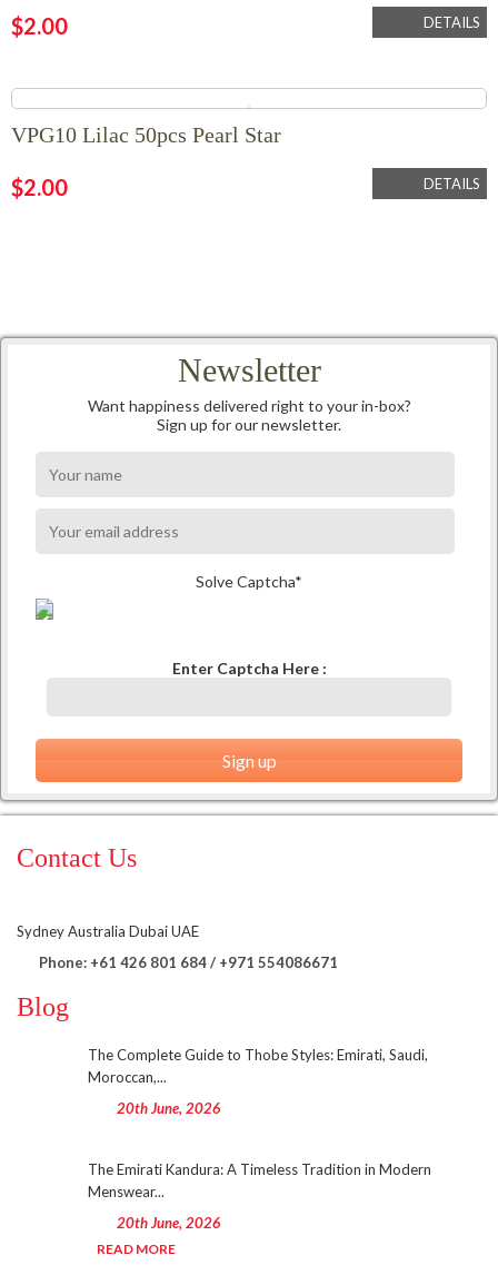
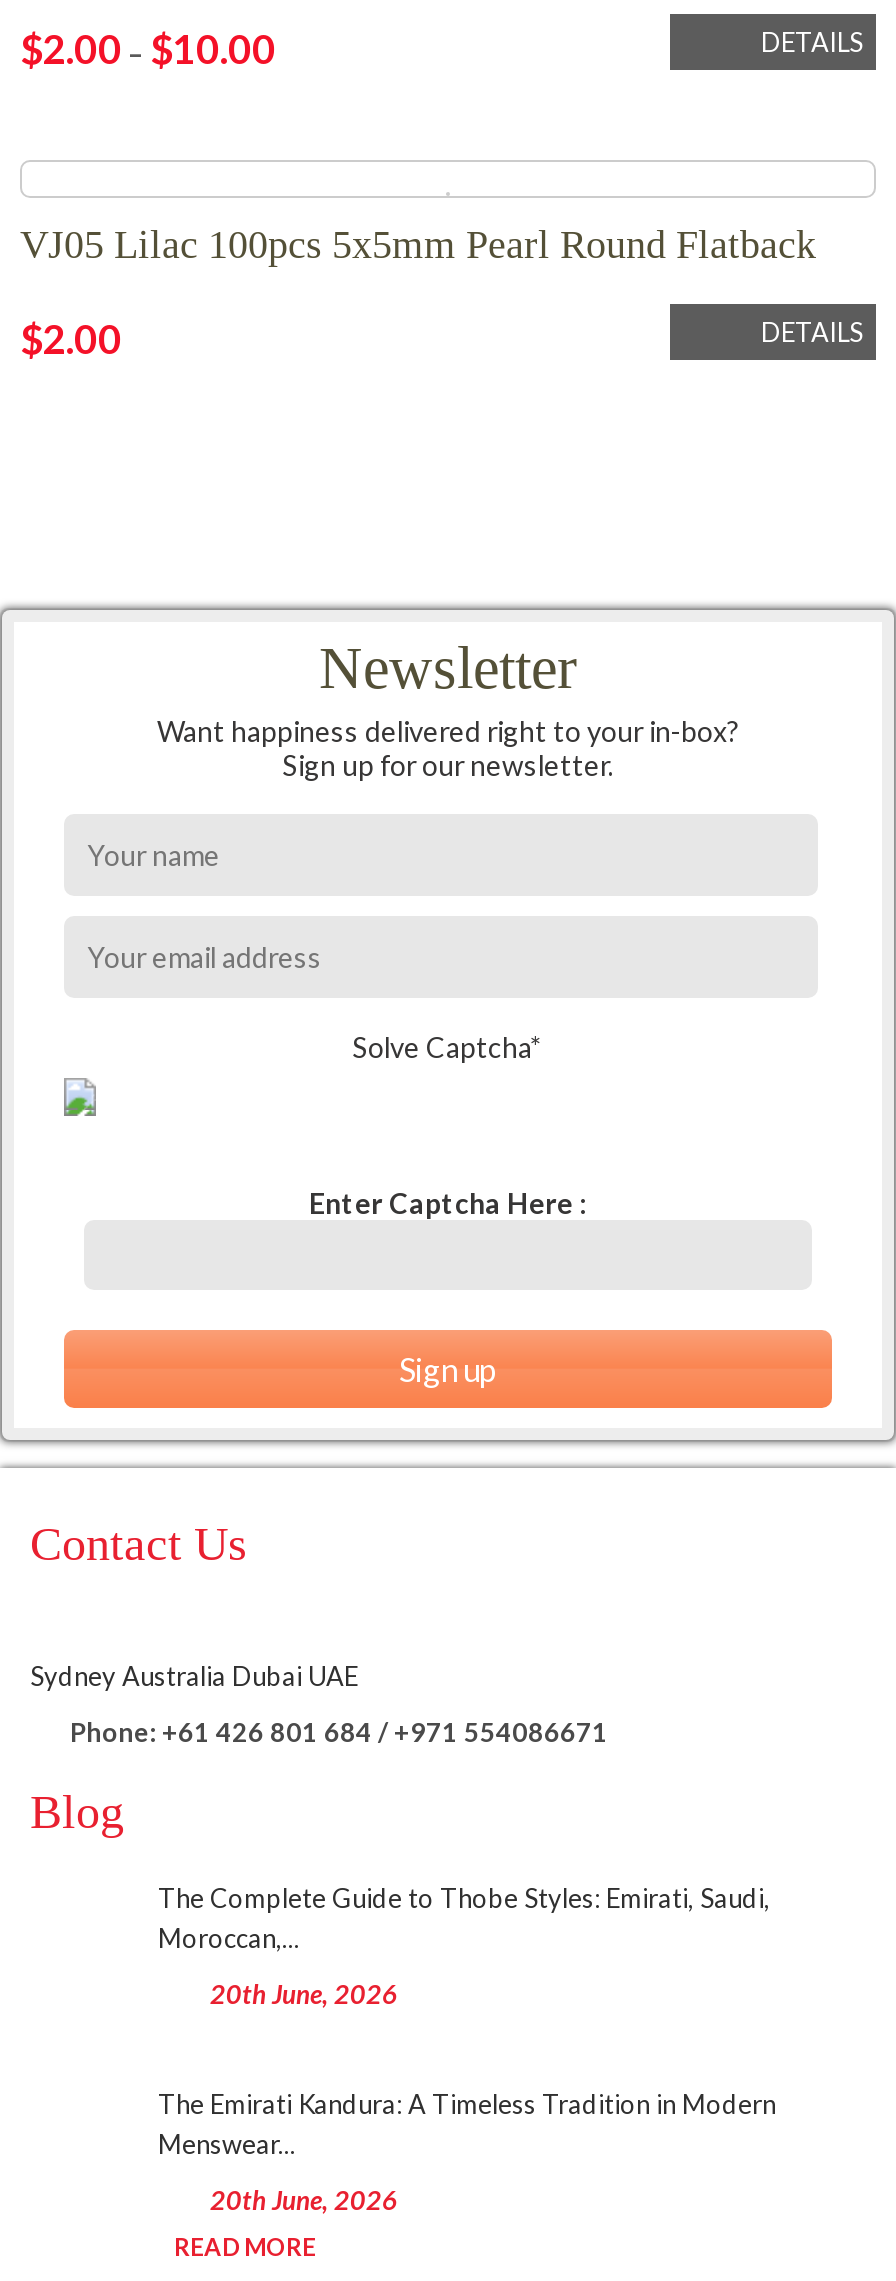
- $2.00
+ $2.00 – $10.00

- VPG10 Lilac 50pcs Pearl Star
+ VJ05 Lilac 100pcs 5x5mm Pearl Round Flatback
